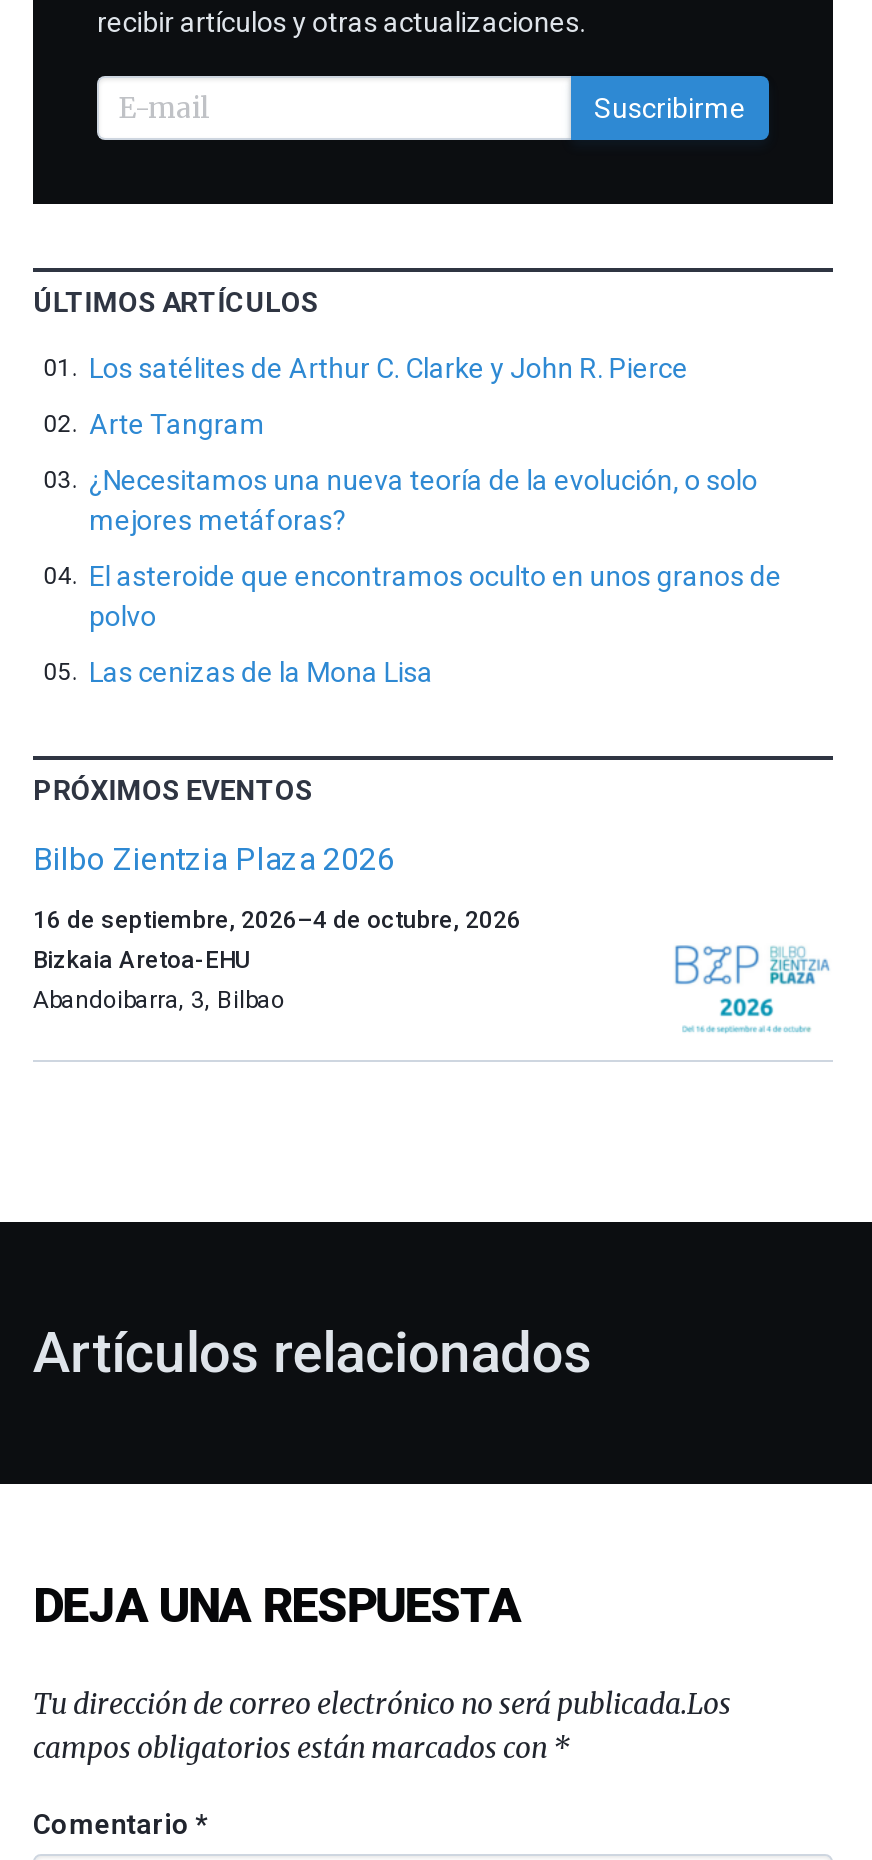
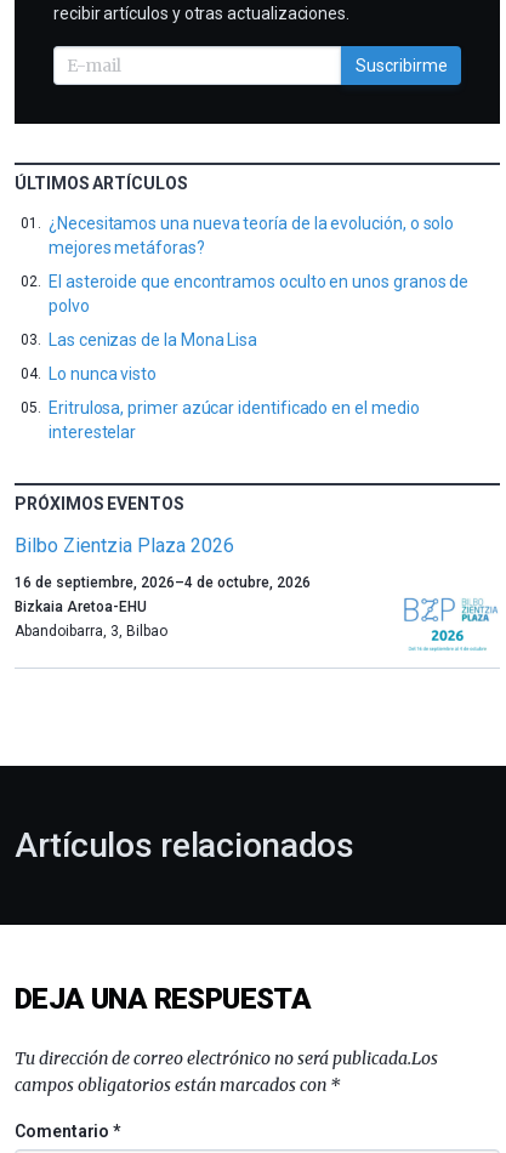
- Los satélites de Arthur C. Clarke y John R. Pierce
- Arte Tangram

moved up: ¿Necesitamos una nueva teoría de la evolución, o solo | mejores metáforas? | El asteroide que encontramos oculto en unos granos de | polvo | Las cenizas de la Mona Lisa

+ Lo nunca visto
+ Eritrulosa, primer azúcar identificado en el medio
+ interestelar
